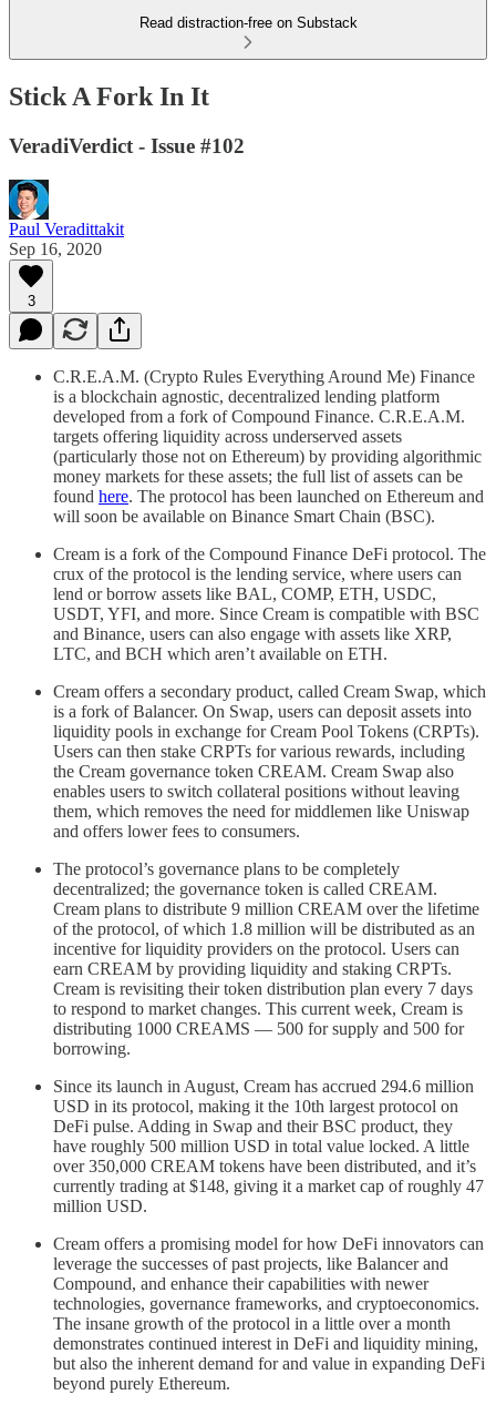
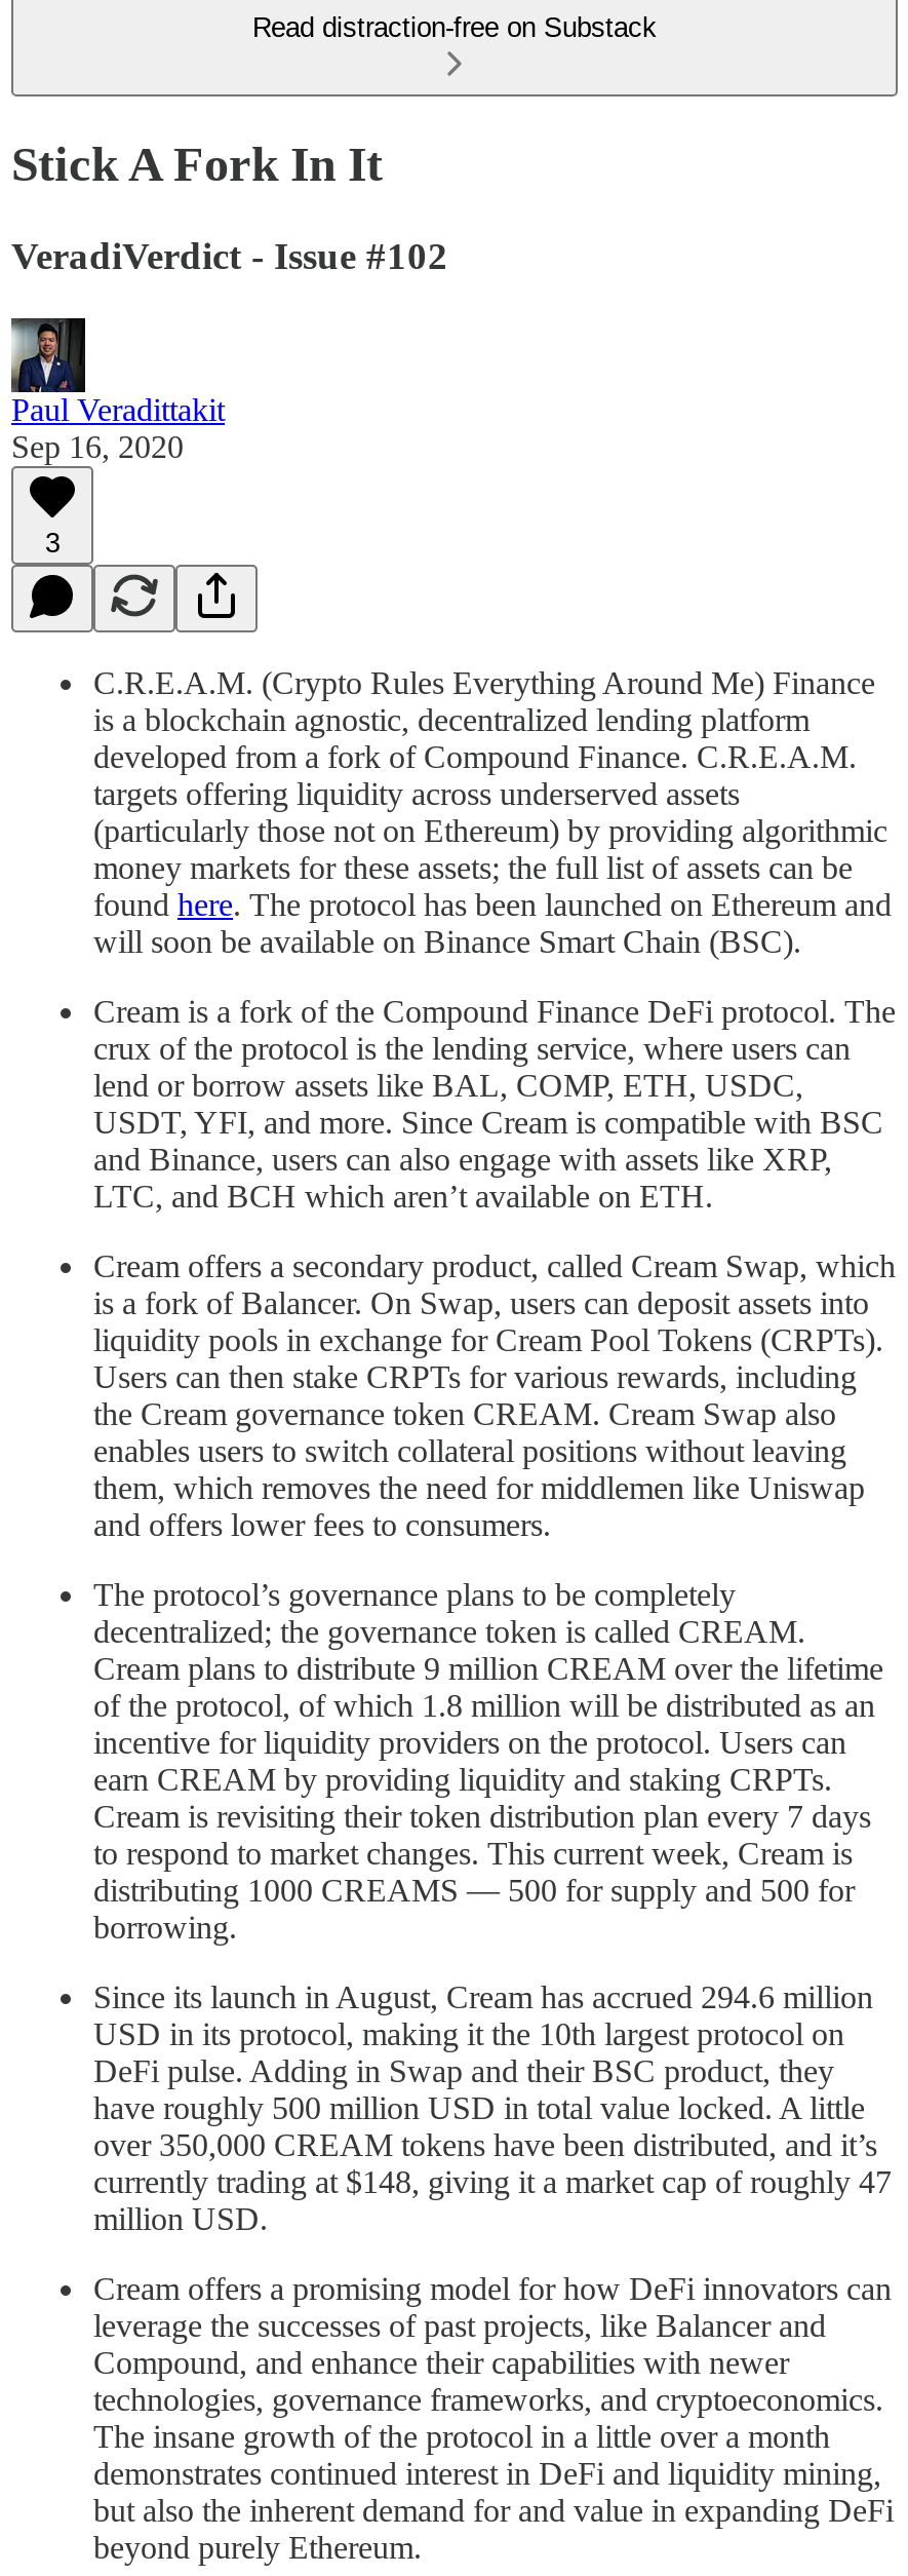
- [image]
+ [image]
